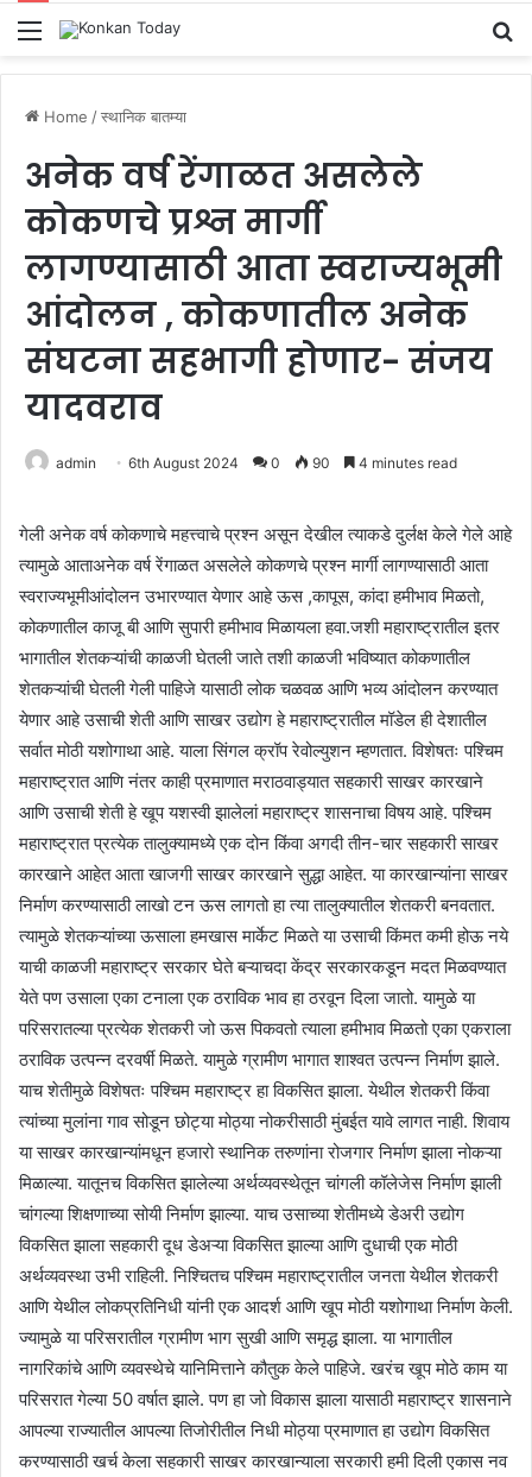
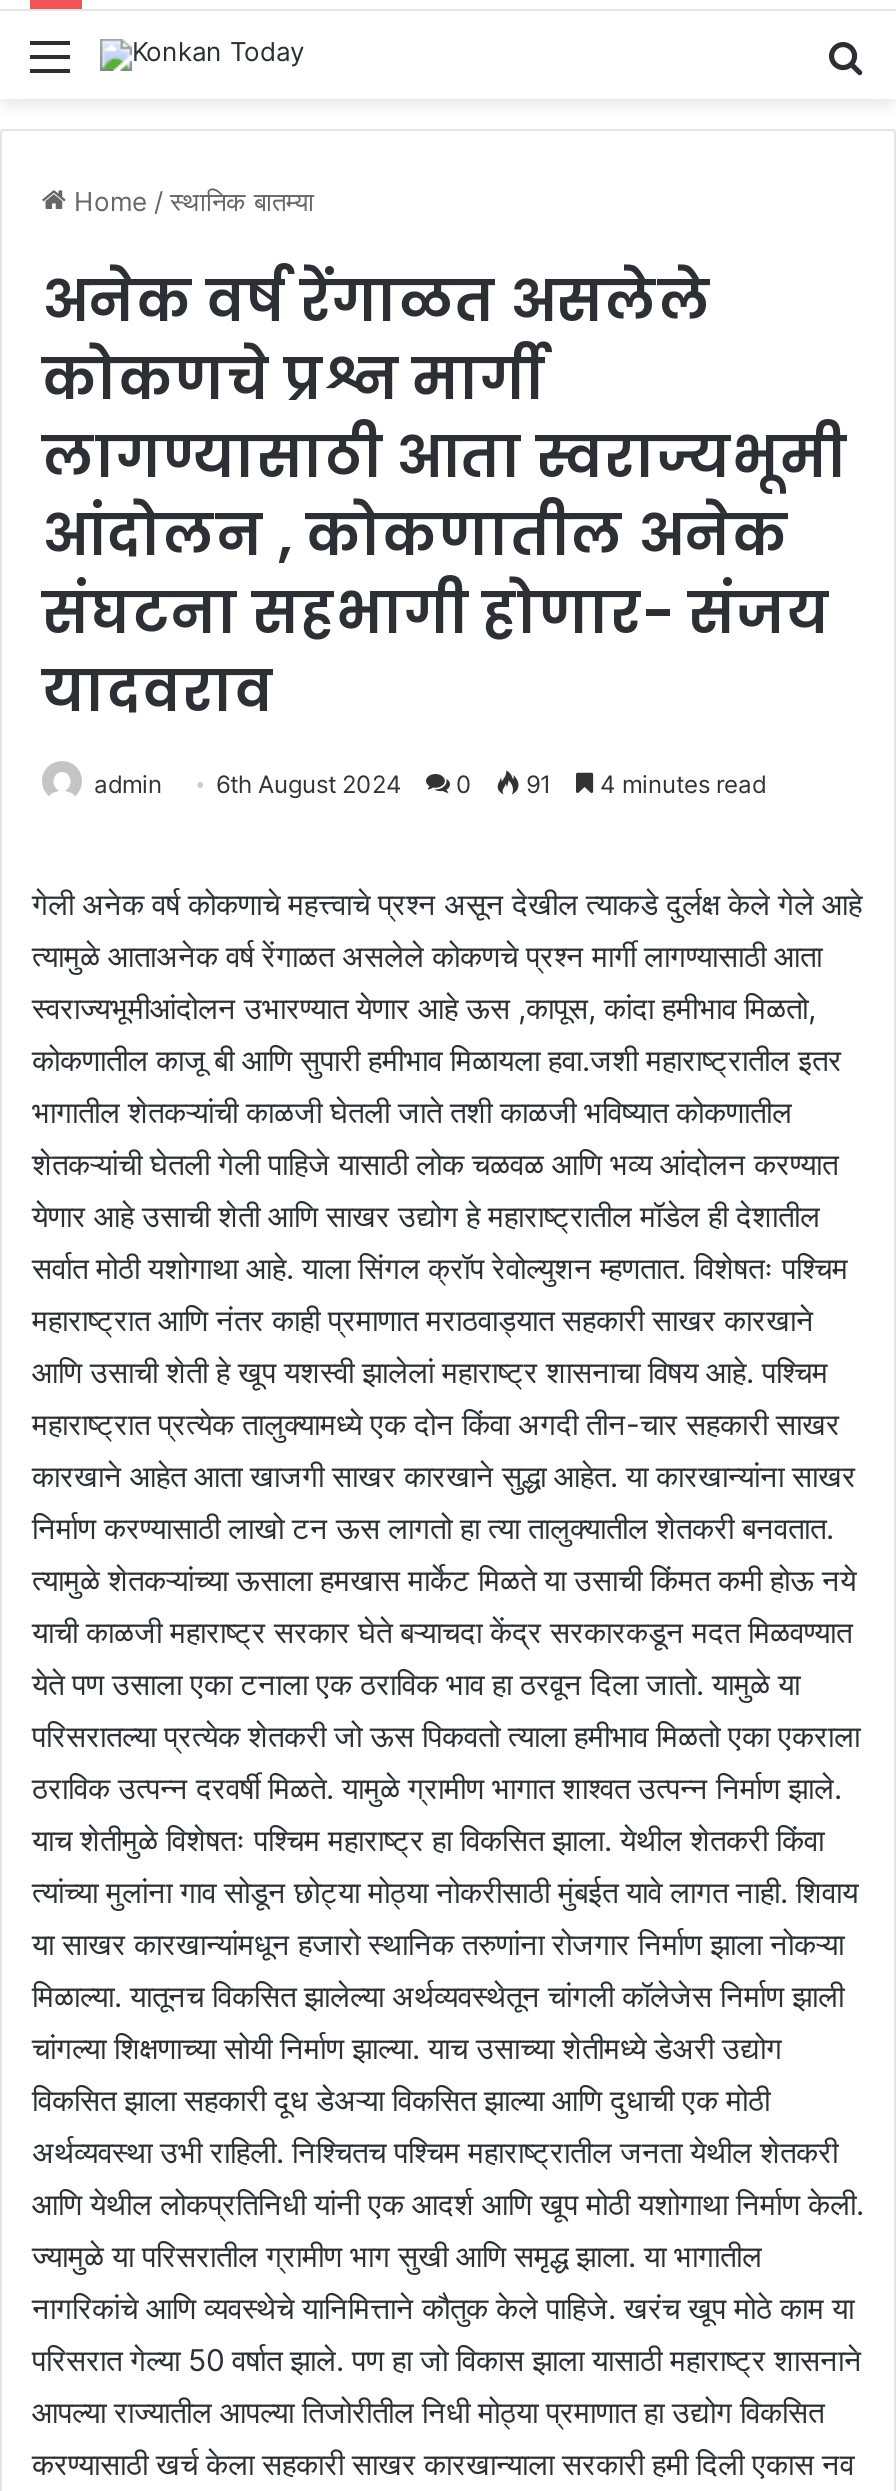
- admin 6th August 2024 0 90 4 minutes read
+ admin 6th August 2024 0 91 4 minutes read
